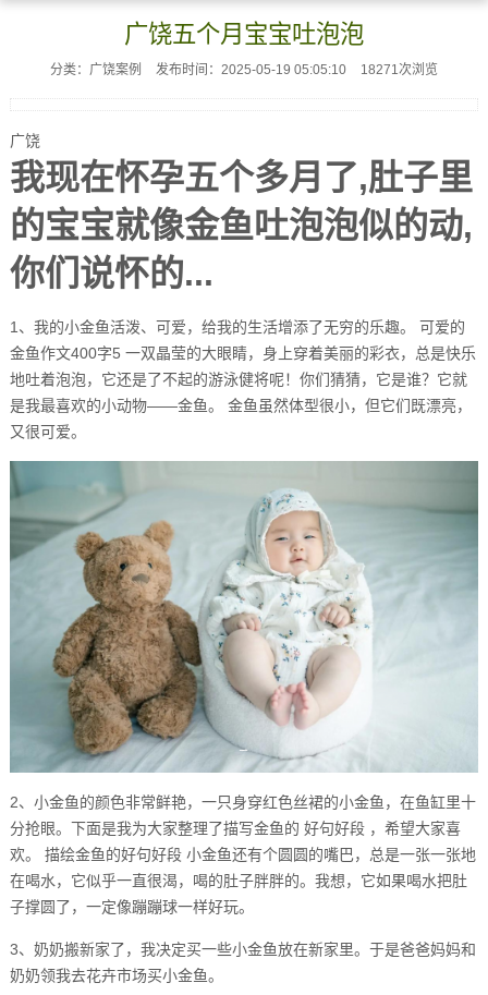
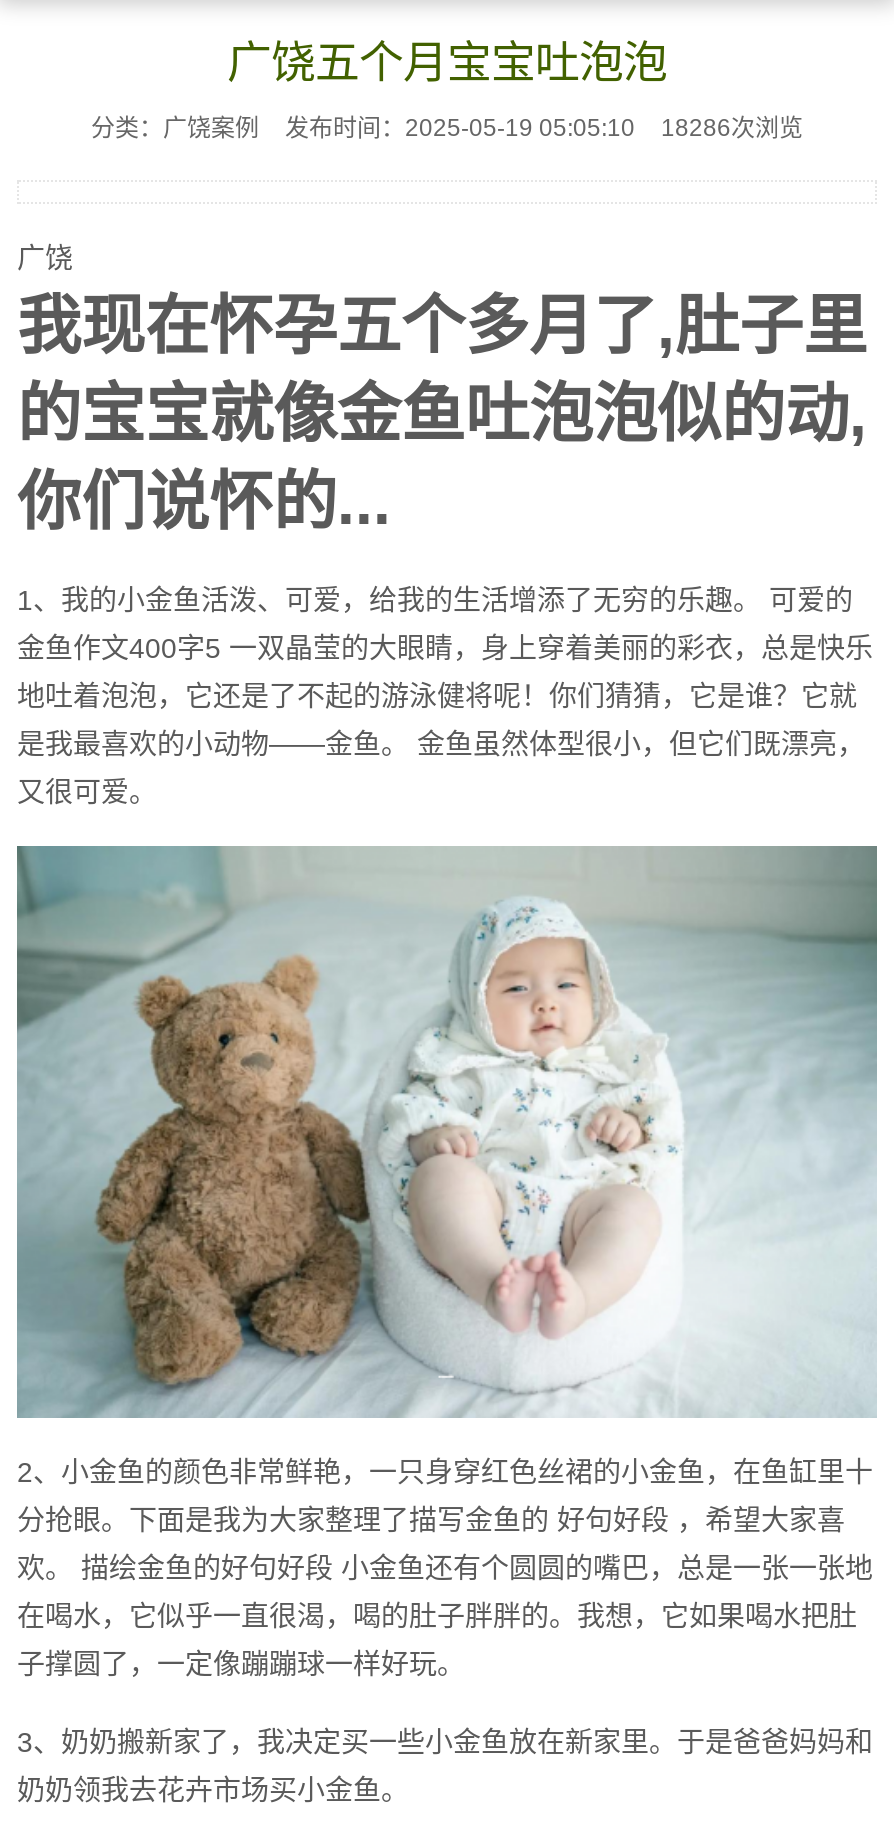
- 分类：广饶案例 发布时间：2025-05-19 05:05:10 18271次浏览
+ 分类：广饶案例 发布时间：2025-05-19 05:05:10 18286次浏览
